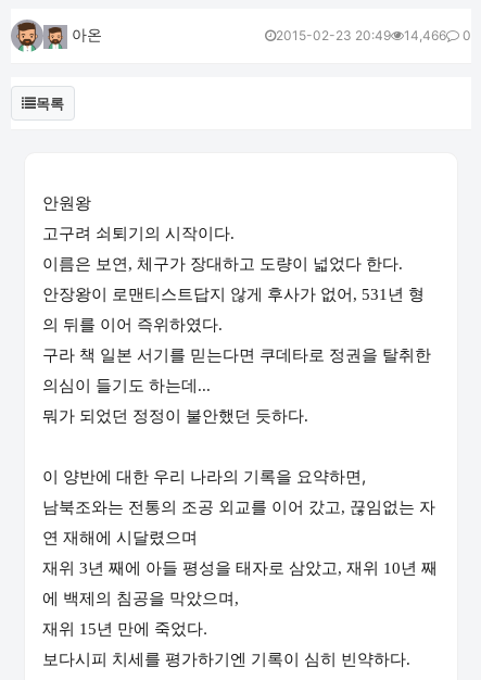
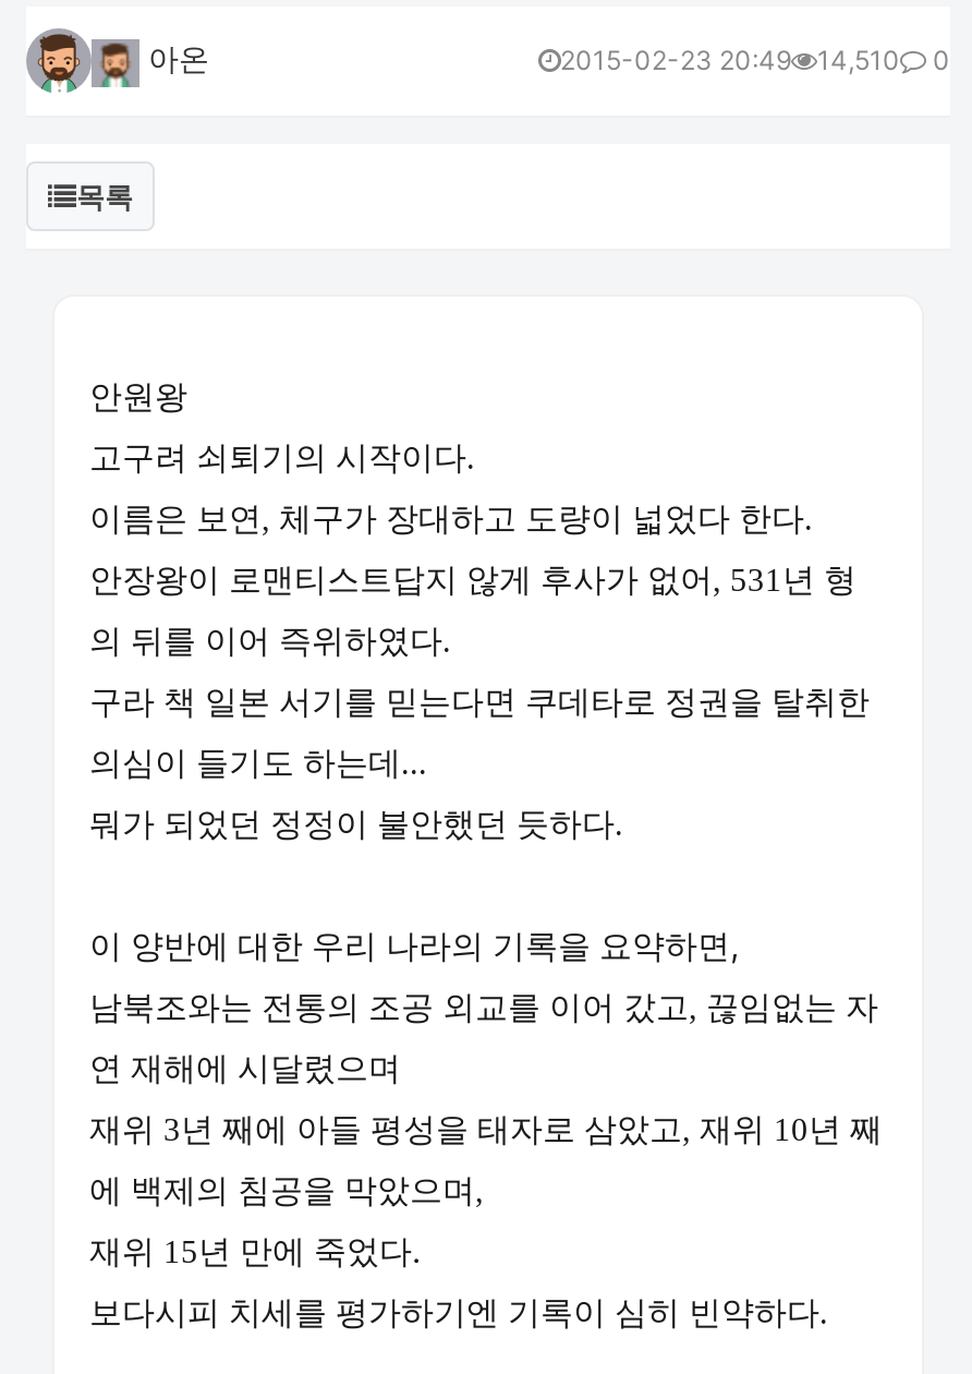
- 14,466
+ 14,510
